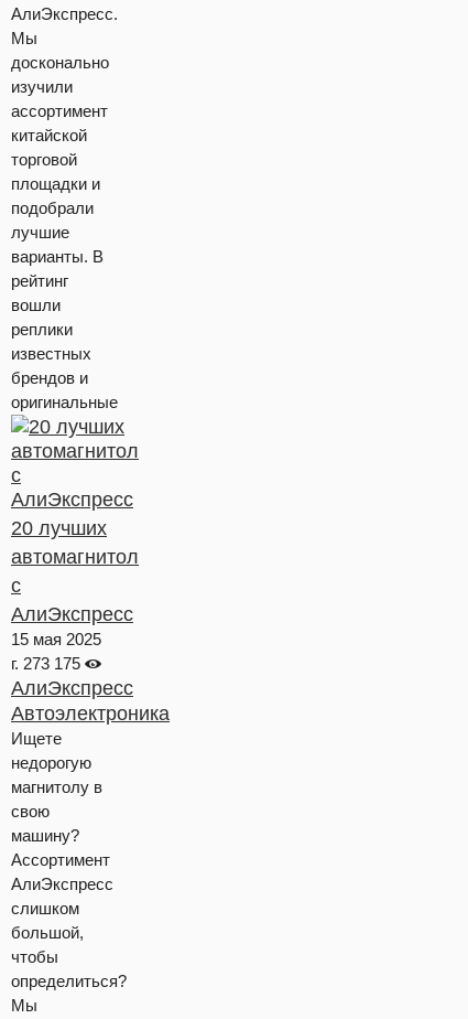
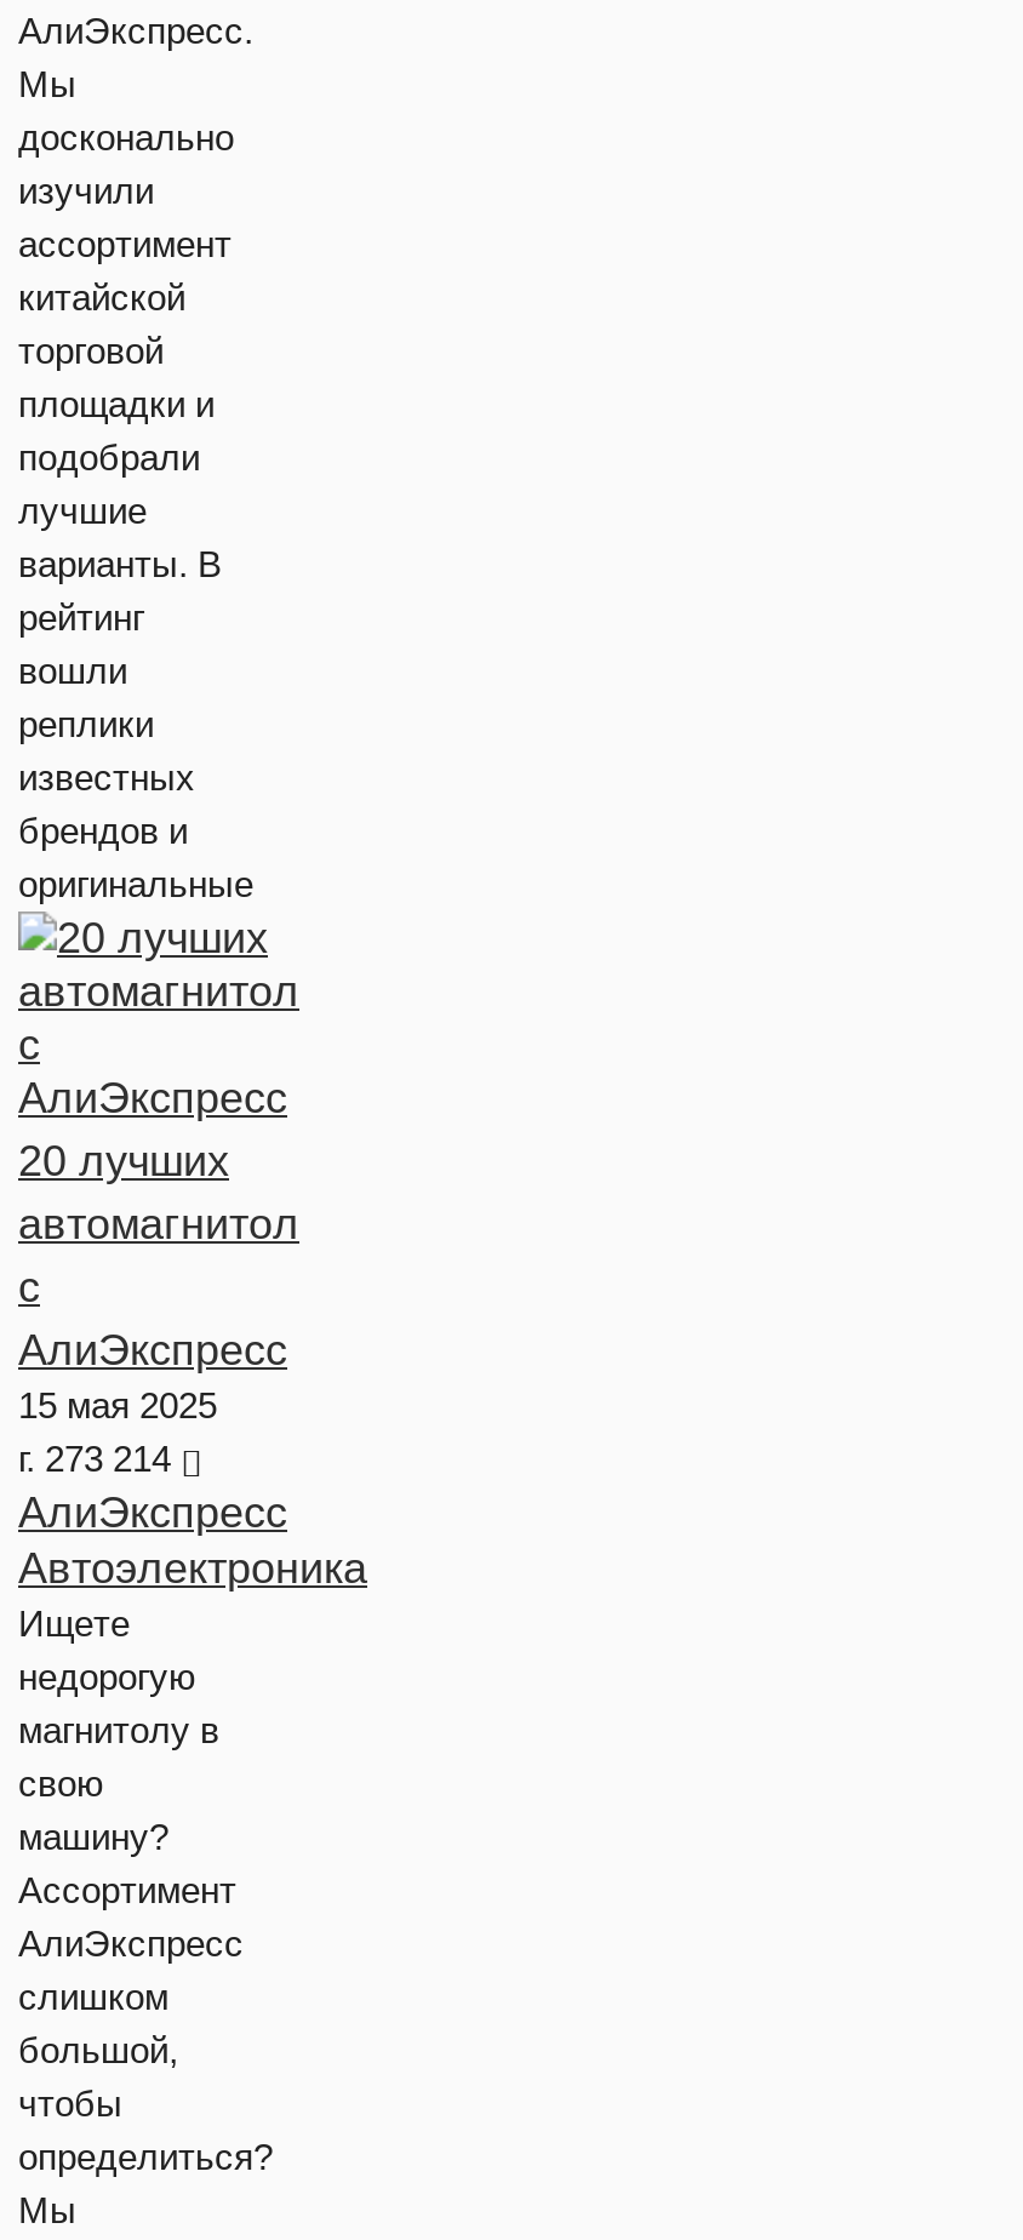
- г. 273 175
+ г. 273 214
